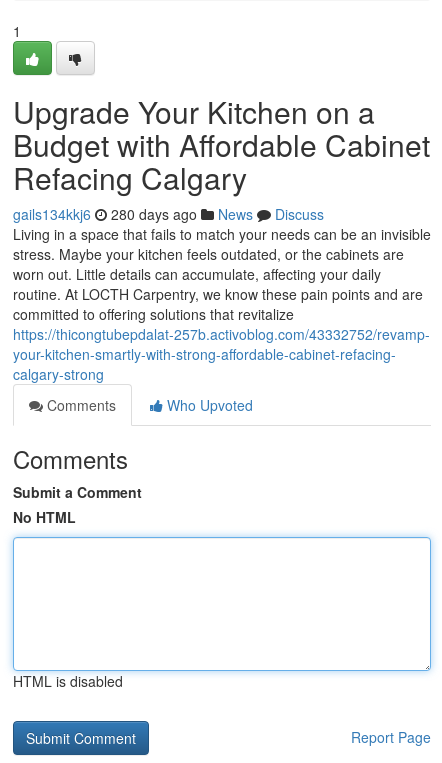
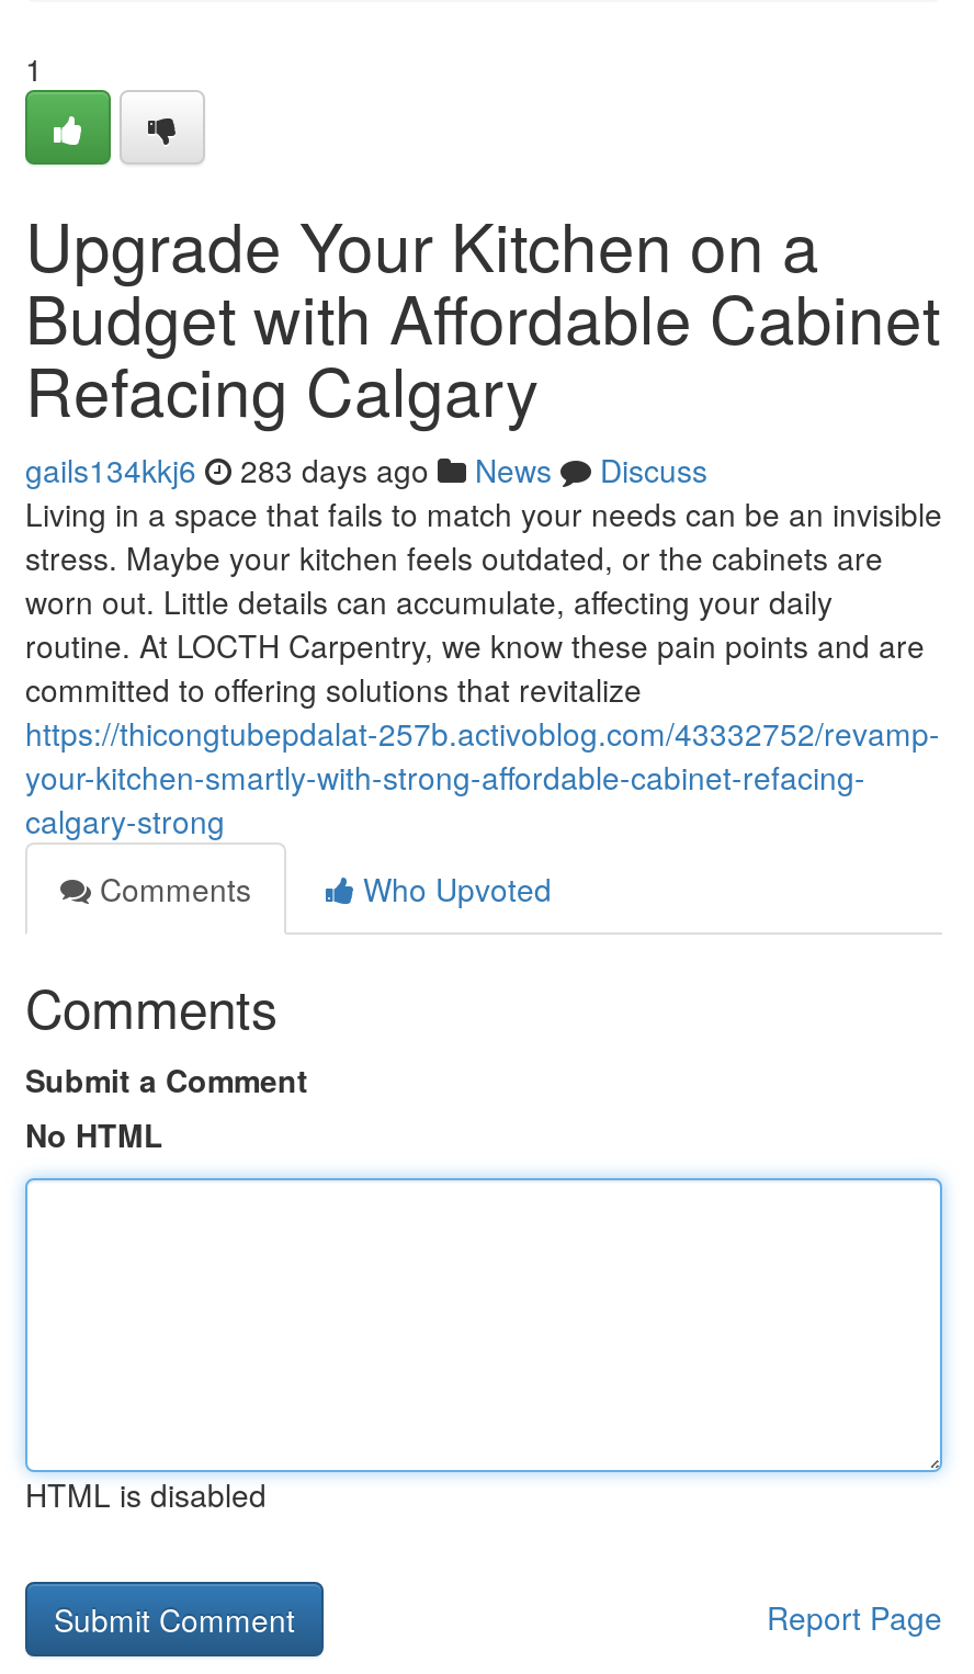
- gails134kkj6 280 days ago News Discuss
+ gails134kkj6 283 days ago News Discuss
